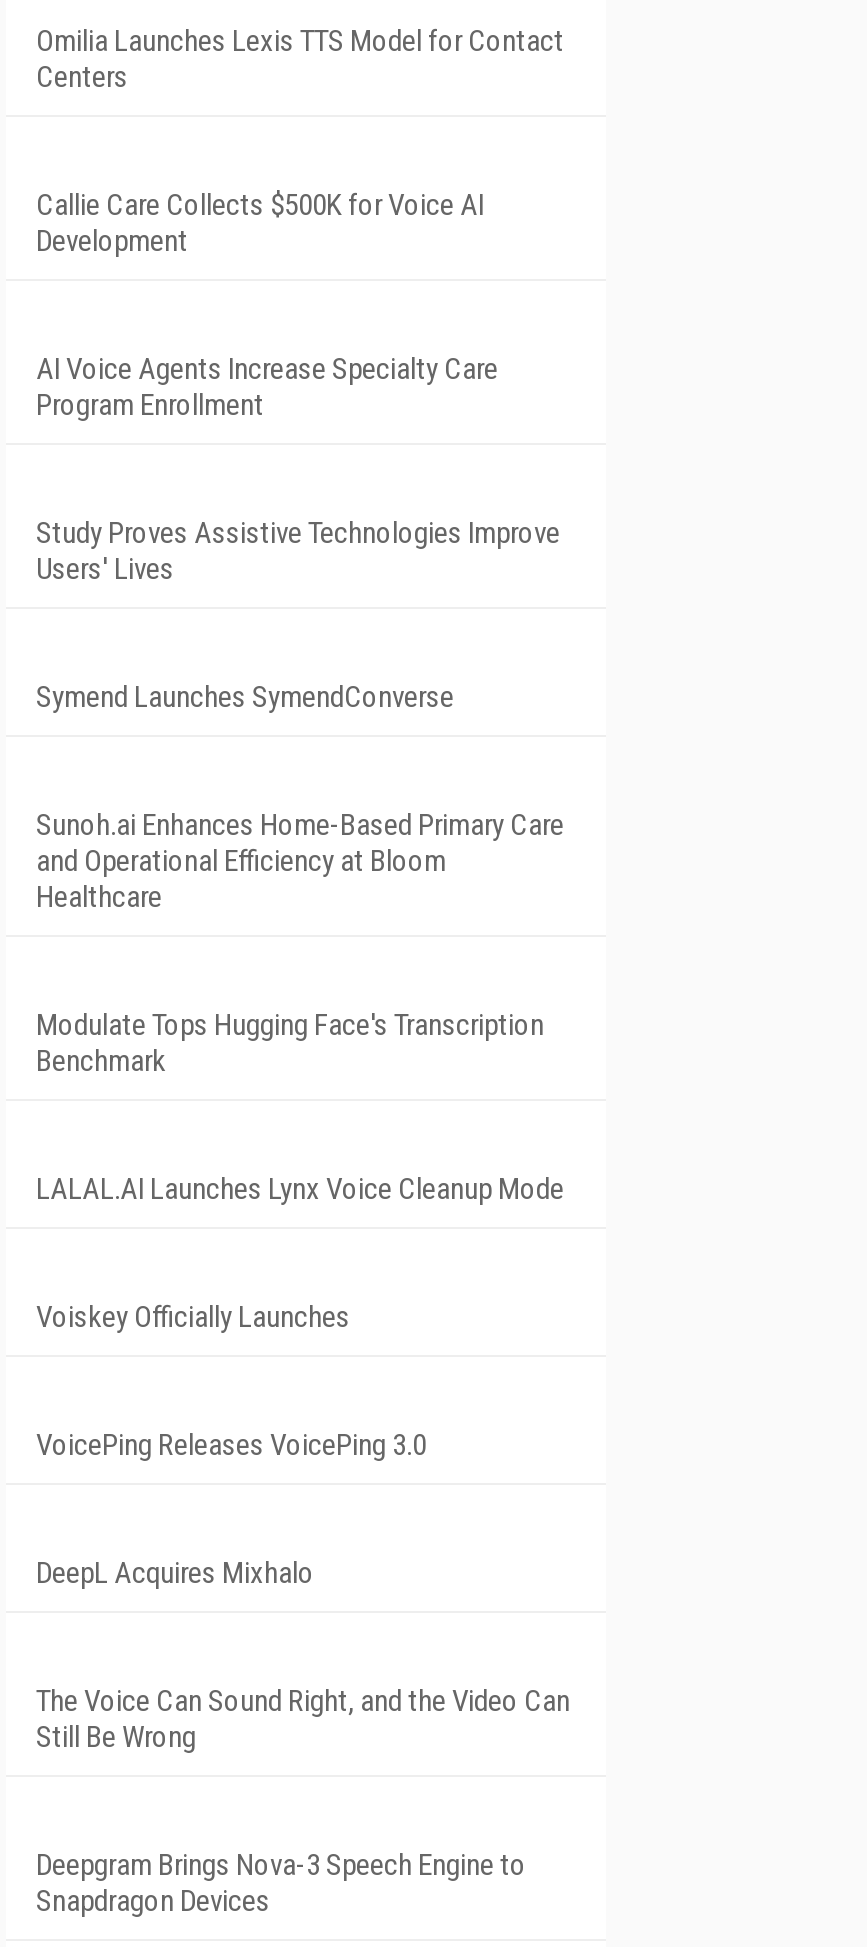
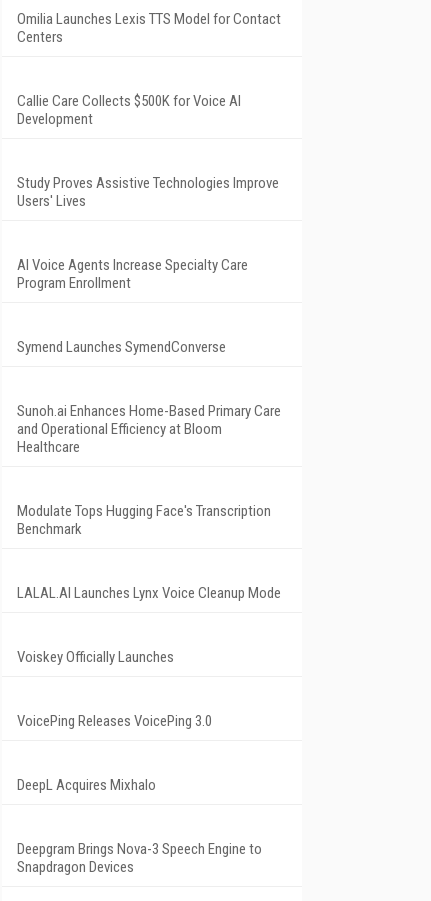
moved down: AI Voice Agents Increase Specialty Care | Program Enrollment

- The Voice Can Sound Right, and the Video Can
- Still Be Wrong
